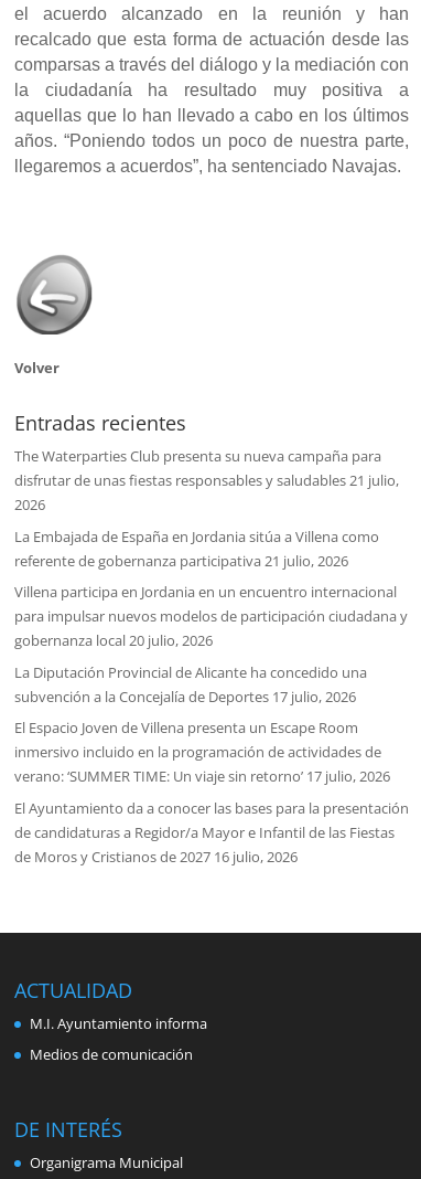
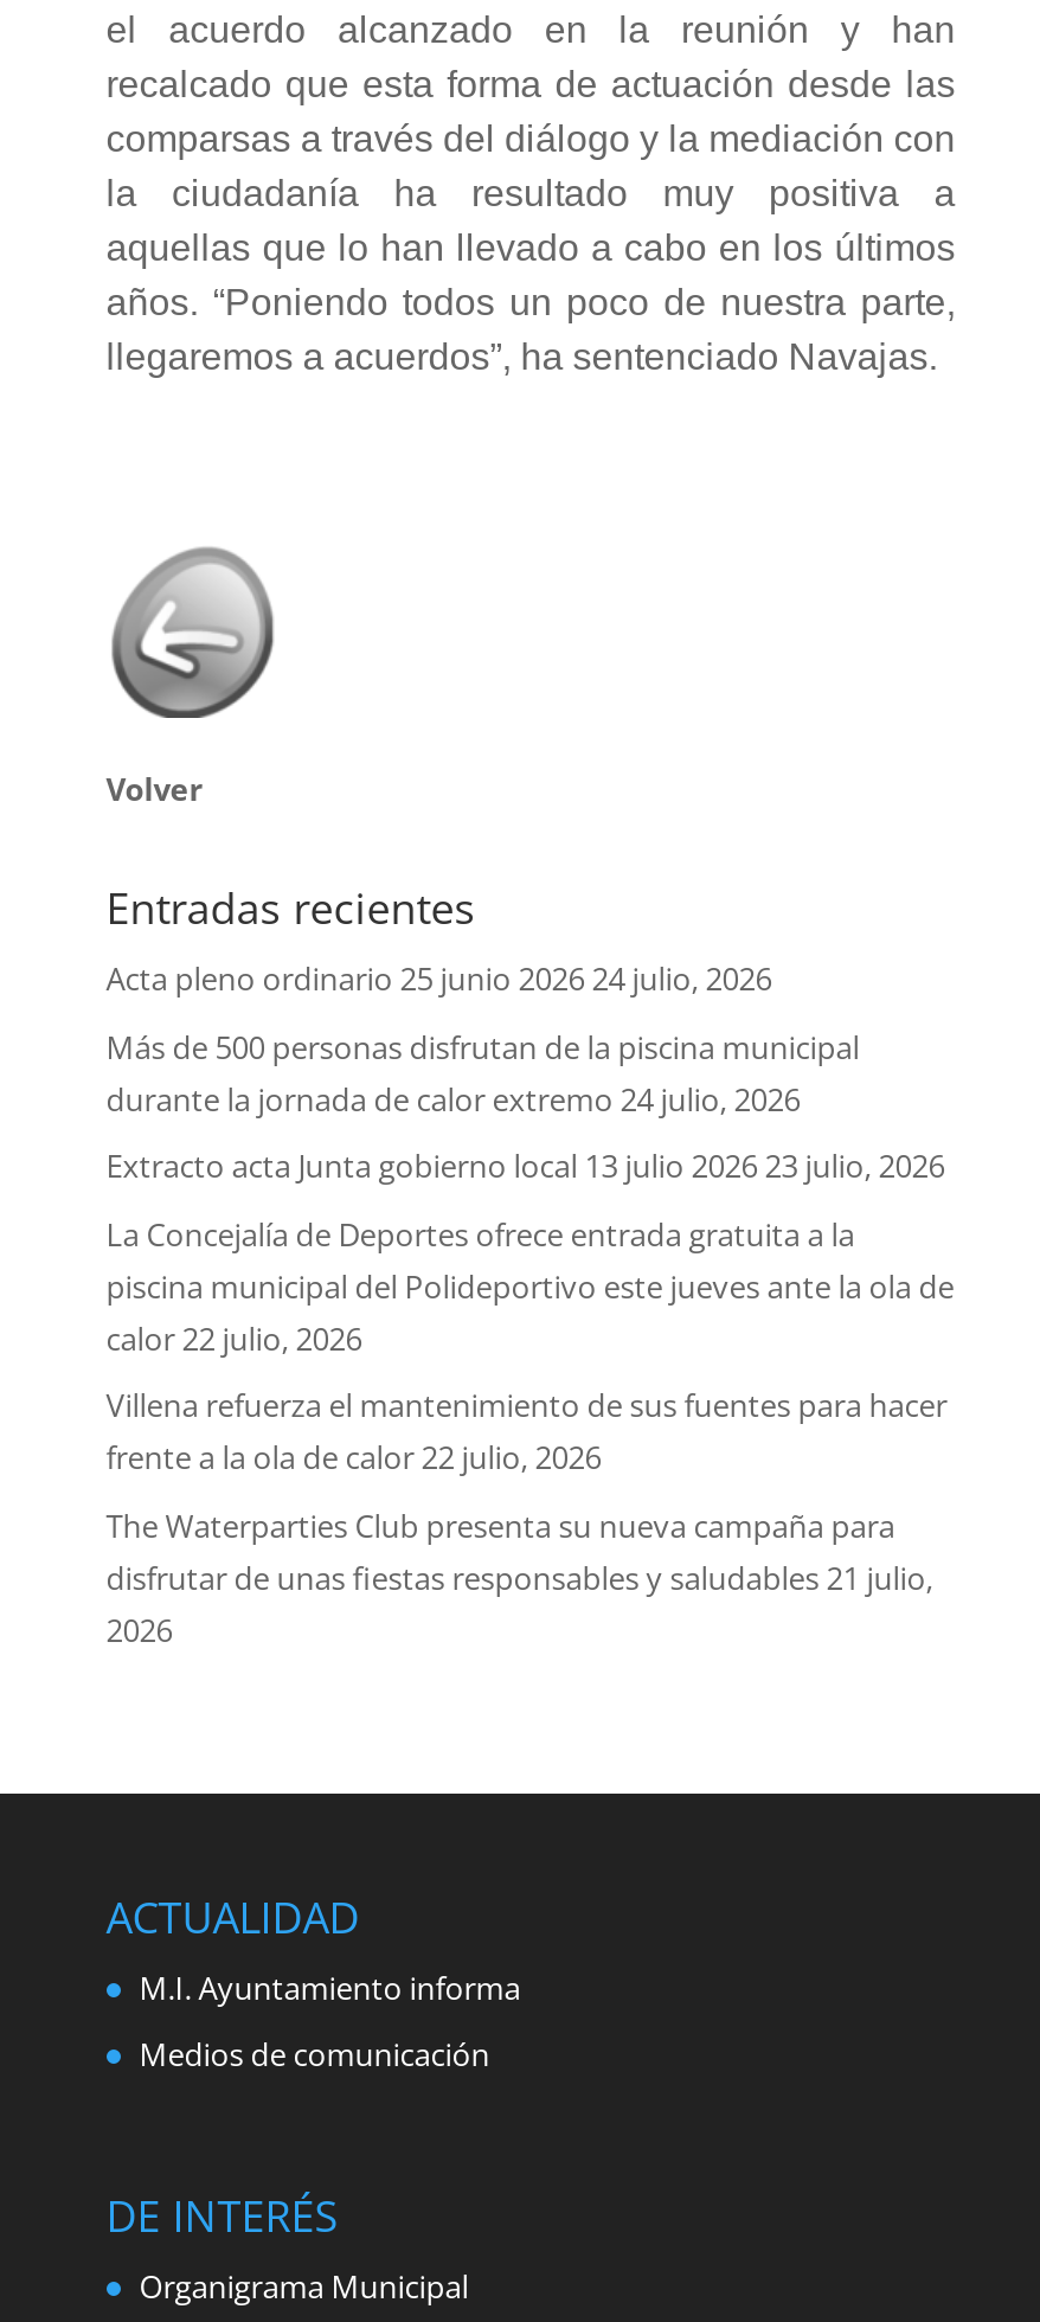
+ Acta pleno ordinario 25 junio 2026 24 julio, 2026
+ Más de 500 personas disfrutan de la piscina municipal
+ durante la jornada de calor extremo 24 julio, 2026
+ Extracto acta Junta gobierno local 13 julio 2026 23 julio, 2026
+ La Concejalía de Deportes ofrece entrada gratuita a la
+ piscina municipal del Polideportivo este jueves ante la ola de
+ calor 22 julio, 2026
+ Villena refuerza el mantenimiento de sus fuentes para hacer
+ frente a la ola de calor 22 julio, 2026

moved down: The Waterparties Club presenta su nueva campaña para | disfrutar de unas fiestas responsables y saludables 21 julio, | 2026

- La Embajada de España en Jordania sitúa a Villena como
- referente de gobernanza participativa 21 julio, 2026
- Villena participa en Jordania en un encuentro internacional
- para impulsar nuevos modelos de participación ciudadana y
- gobernanza local 20 julio, 2026
- La Diputación Provincial de Alicante ha concedido una
- subvención a la Concejalía de Deportes 17 julio, 2026
- El Espacio Joven de Villena presenta un Escape Room
- inmersivo incluido en la programación de actividades de
- verano: ‘SUMMER TIME: Un viaje sin retorno’ 17 julio, 2026
- El Ayuntamiento da a conocer las bases para la presentación
- de candidaturas a Regidor/a Mayor e Infantil de las Fiestas
- de Moros y Cristianos de 2027 16 julio, 2026
